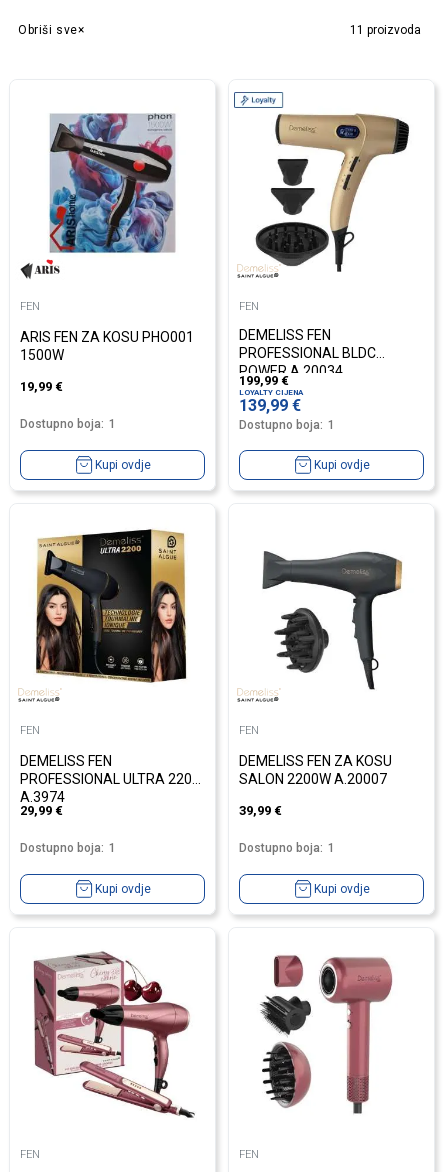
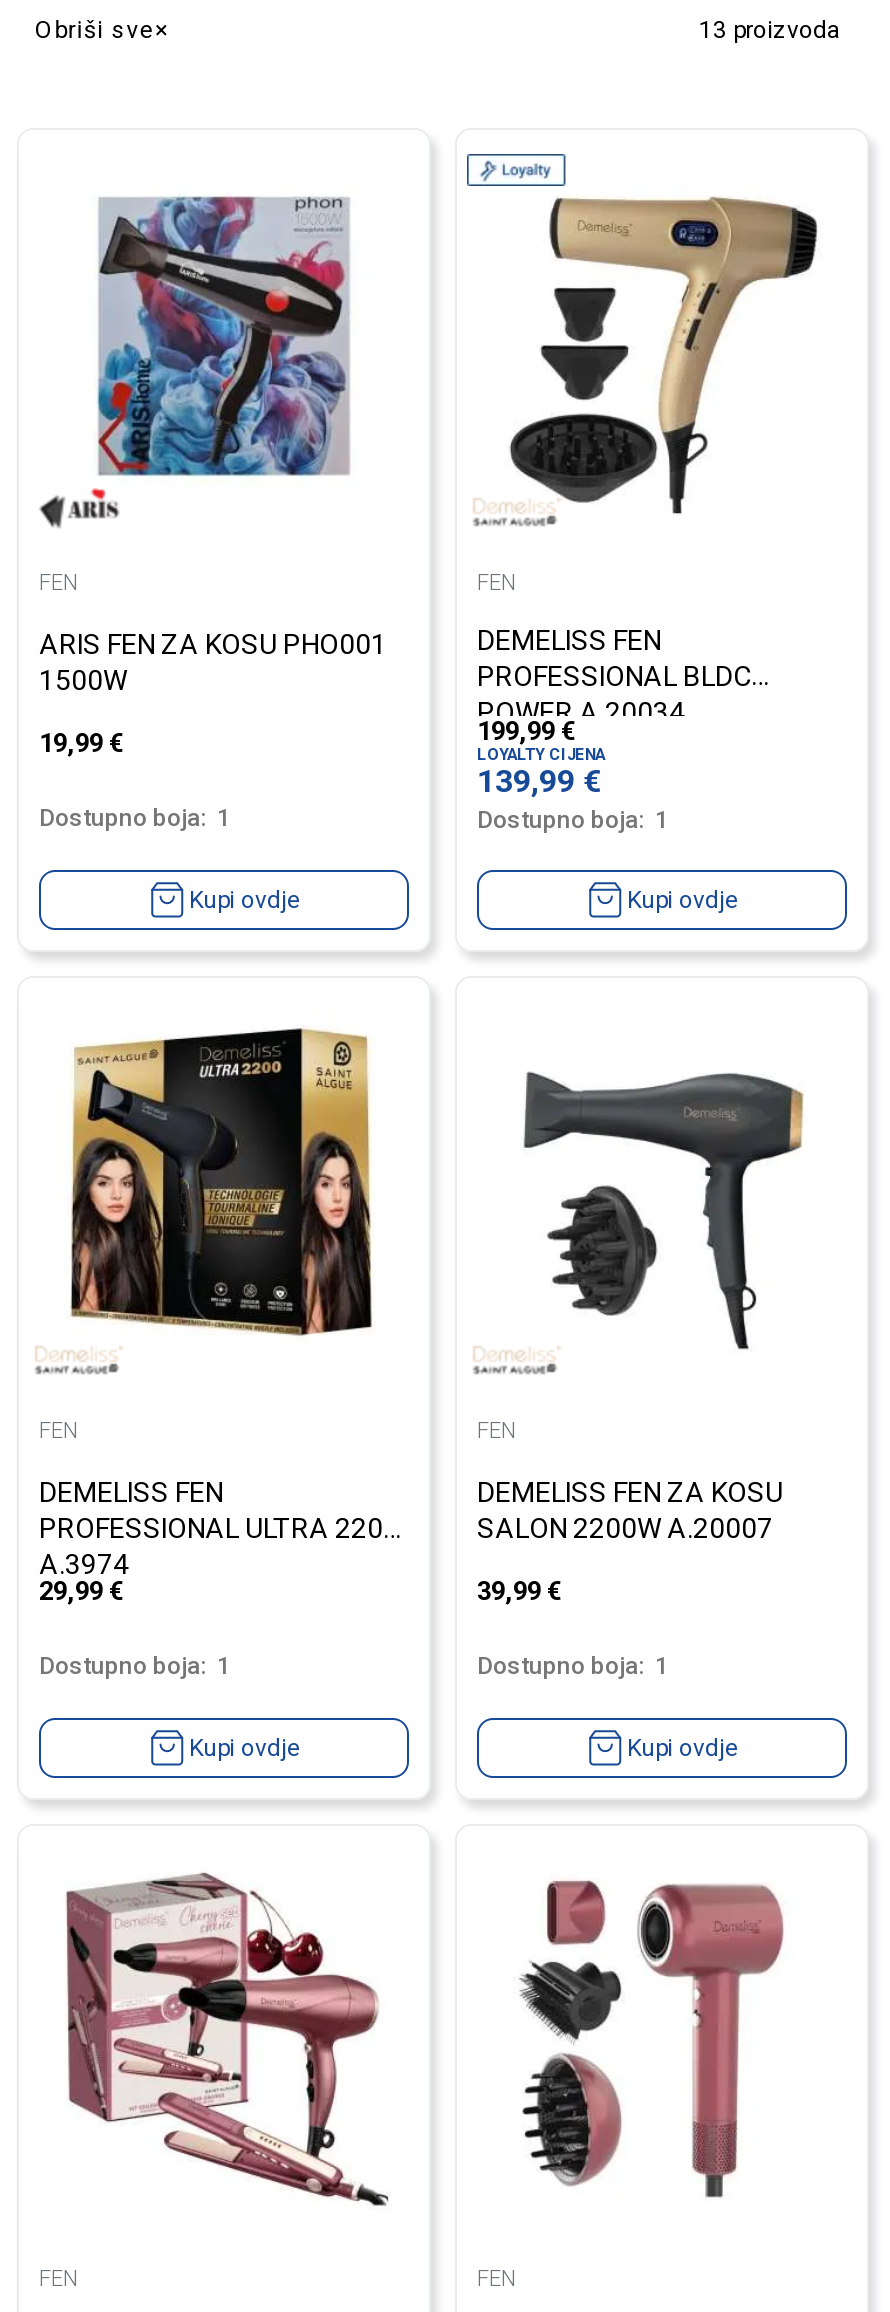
- 11 proizvoda
+ 13 proizvoda
